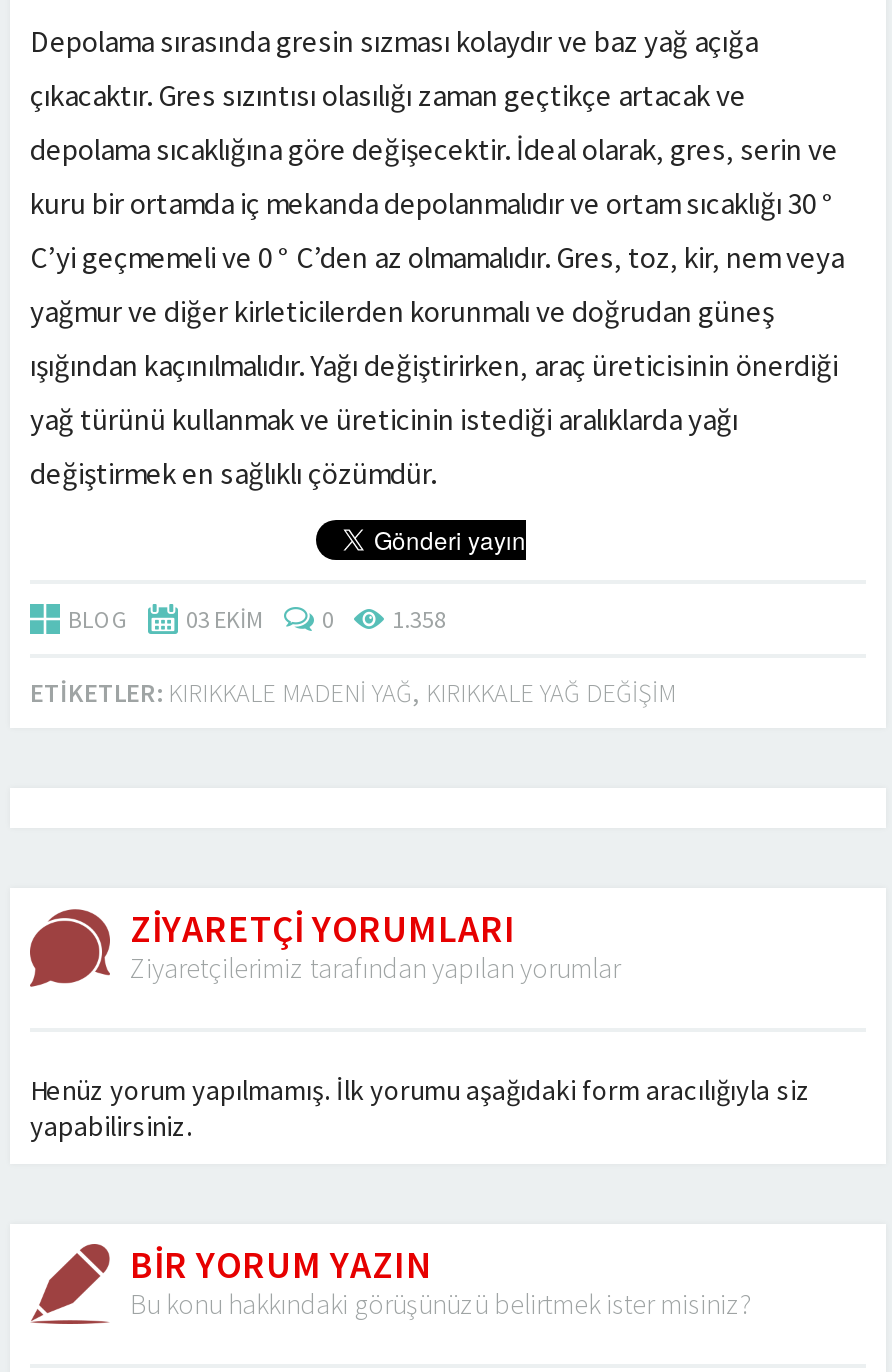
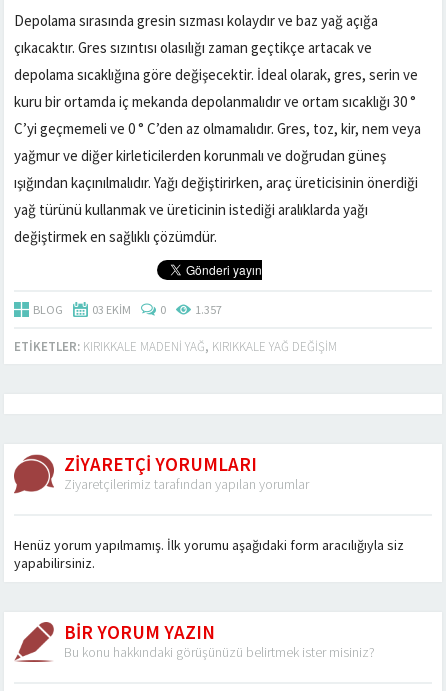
- BLOG 03 EKIM 0 1.358
+ BLOG 03 EKIM 0 1.357
